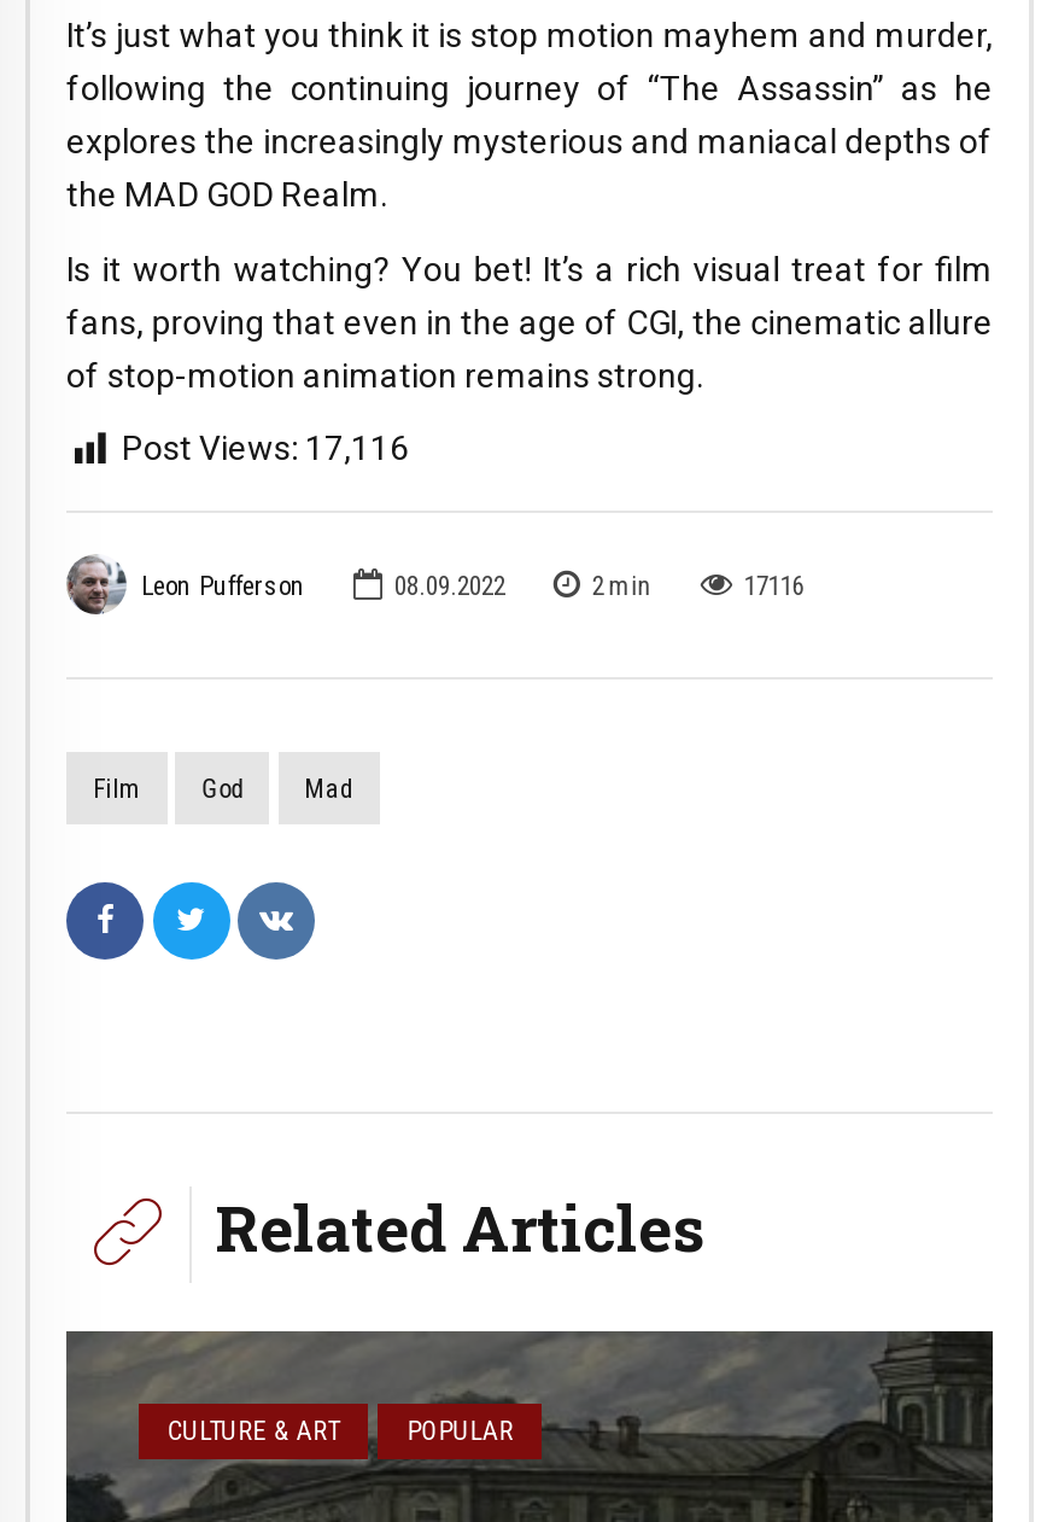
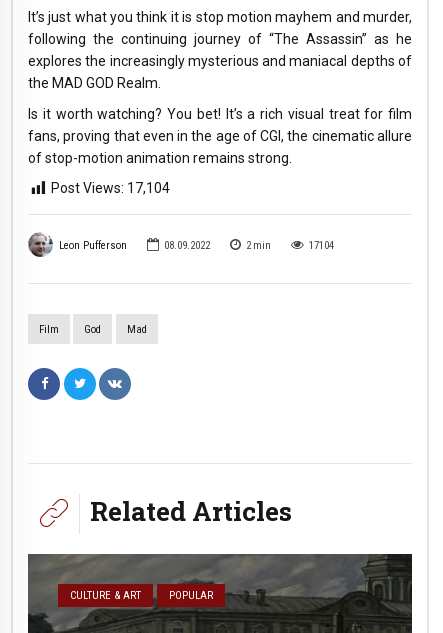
- Post Views: 17,116
+ Post Views: 17,104

- 17116
+ 17104
